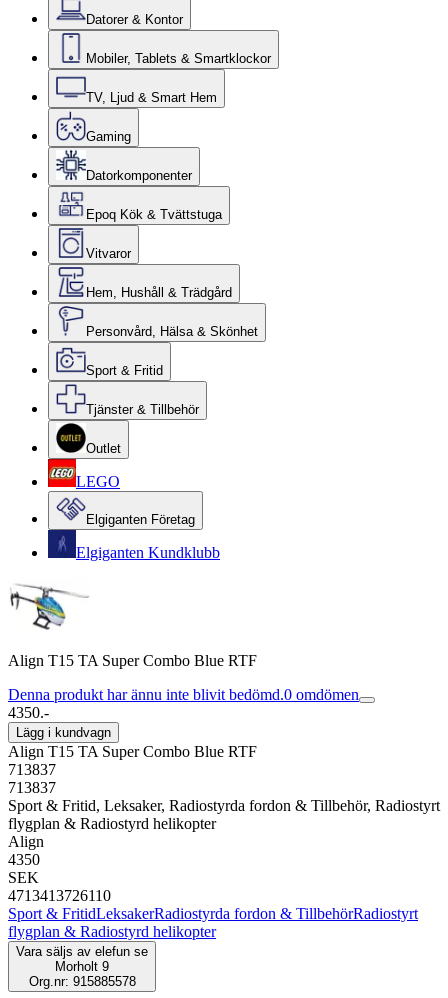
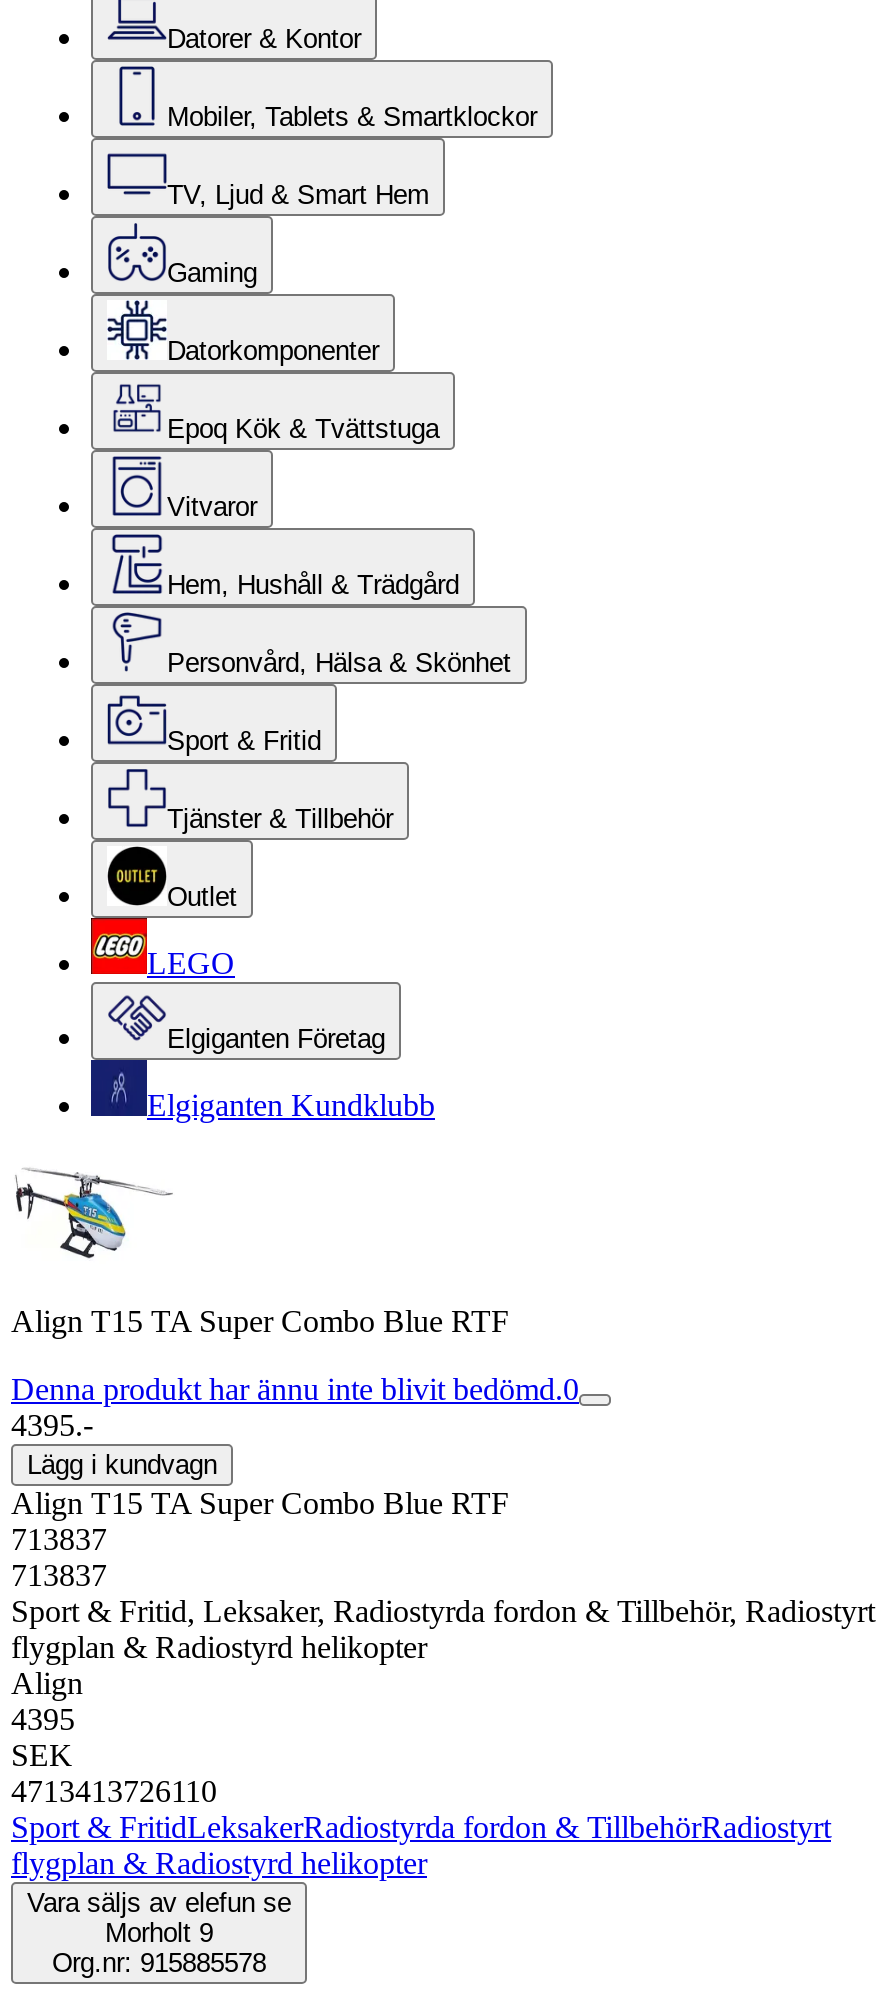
- Denna produkt har ännu inte blivit bedömd.0 omdömen
- 4350.-
+ Denna produkt har ännu inte blivit bedömd.0
+ 4395.-

- 4350
+ 4395
